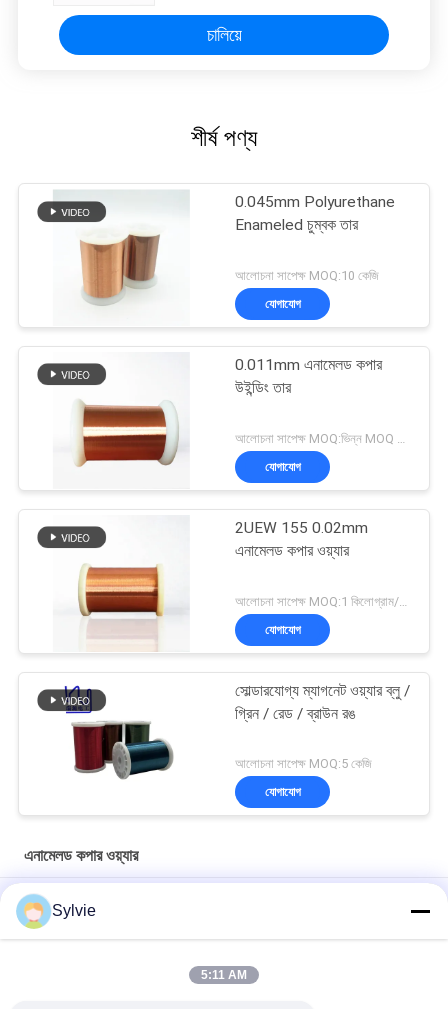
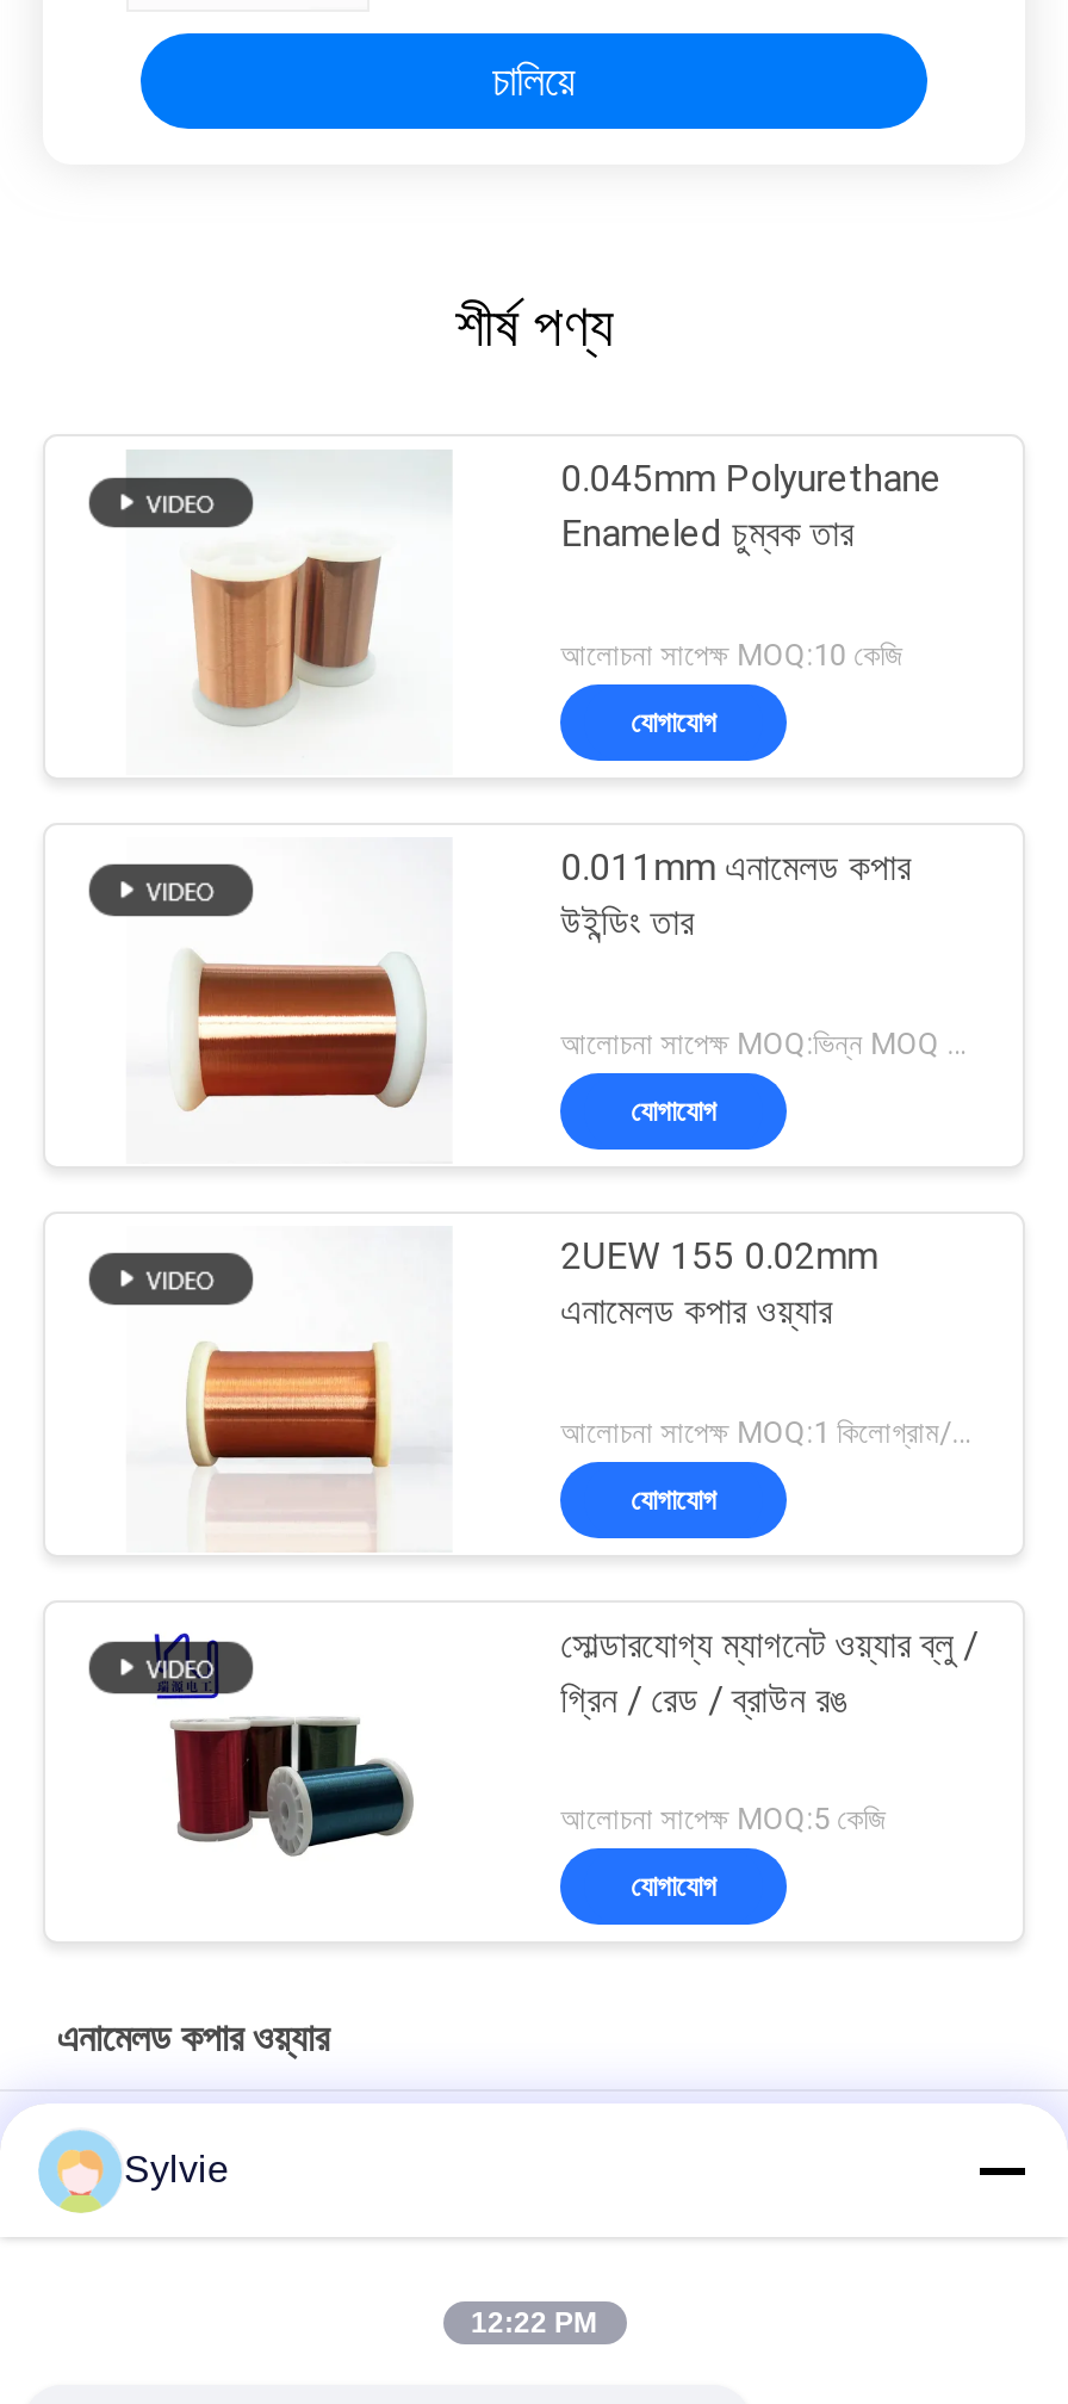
- 5:11 AM
+ 12:22 PM
